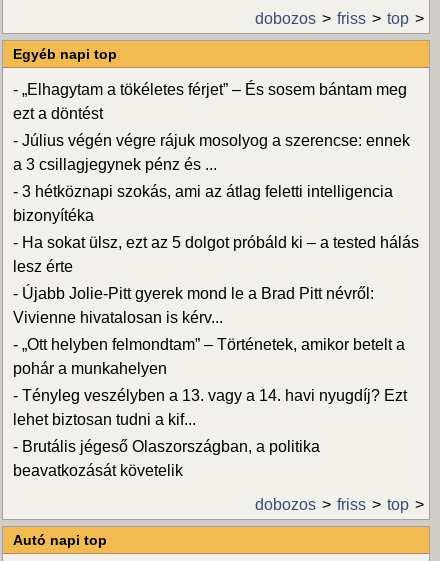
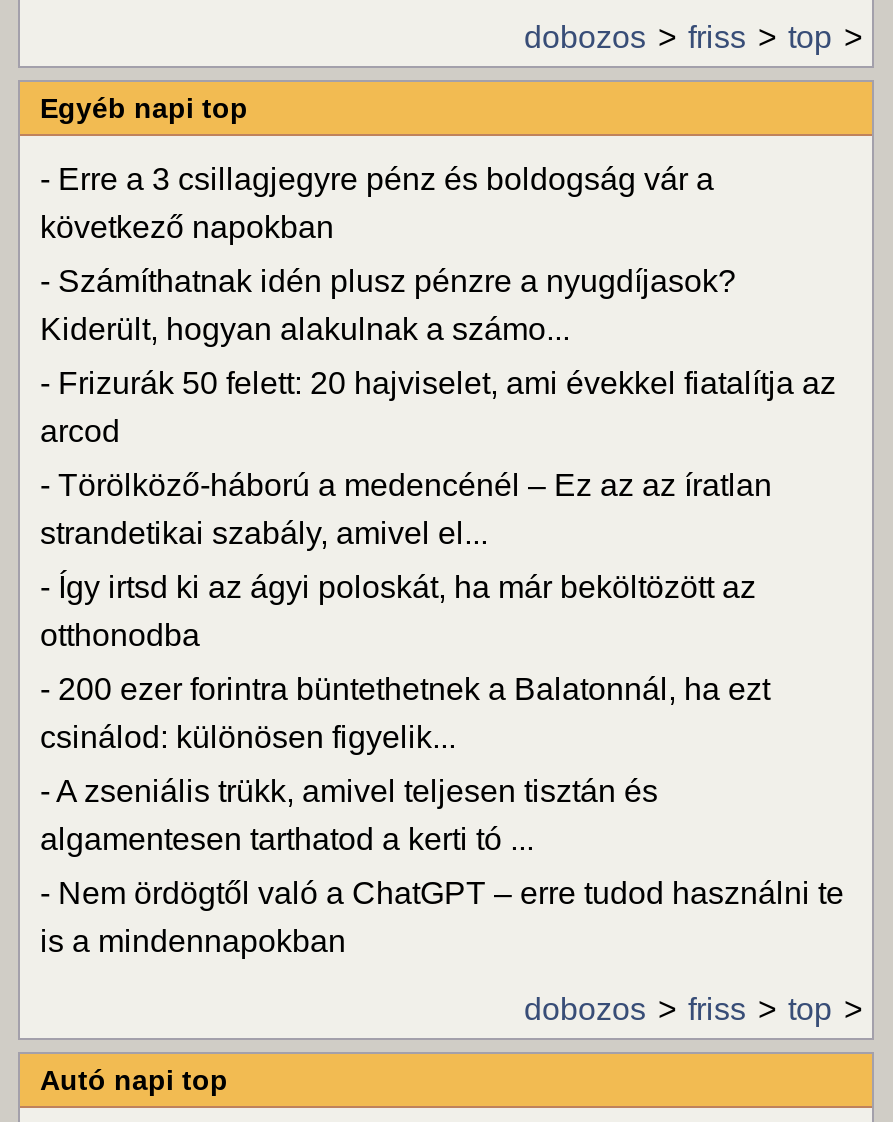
- - „Elhagytam a tökéletes férjet” – És sosem bántam meg
- ezt a döntést
+ - Erre a 3 csillagjegyre pénz és boldogság vár a
+ következő napokban

- - Július végén végre rájuk mosolyog a szerencse: ennek
- a 3 csillagjegynek pénz és ...
+ - Számíthatnak idén plusz pénzre a nyugdíjasok?
+ Kiderült, hogyan alakulnak a számo...

- - 3 hétköznapi szokás, ami az átlag feletti intelligencia
- bizonyítéka
+ - Frizurák 50 felett: 20 hajviselet, ami évekkel fiatalítja az
+ arcod

- - Ha sokat ülsz, ezt az 5 dolgot próbáld ki – a tested hálás
- lesz érte
+ - Törölköző-háború a medencénél – Ez az az íratlan
+ strandetikai szabály, amivel el...

- - Újabb Jolie-Pitt gyerek mond le a Brad Pitt névről:
- Vivienne hivatalosan is kérv...
+ - Így irtsd ki az ágyi poloskát, ha már beköltözött az
+ otthonodba

- - „Ott helyben felmondtam” – Történetek, amikor betelt a
- pohár a munkahelyen
+ - 200 ezer forintra büntethetnek a Balatonnál, ha ezt
+ csinálod: különösen figyelik...

- - Tényleg veszélyben a 13. vagy a 14. havi nyugdíj? Ezt
- lehet biztosan tudni a kif...
+ - A zseniális trükk, amivel teljesen tisztán és
+ algamentesen tarthatod a kerti tó ...

- - Brutális jégeső Olaszországban, a politika
- beavatkozását követelik
+ - Nem ördögtől való a ChatGPT – erre tudod használni te
+ is a mindennapokban
